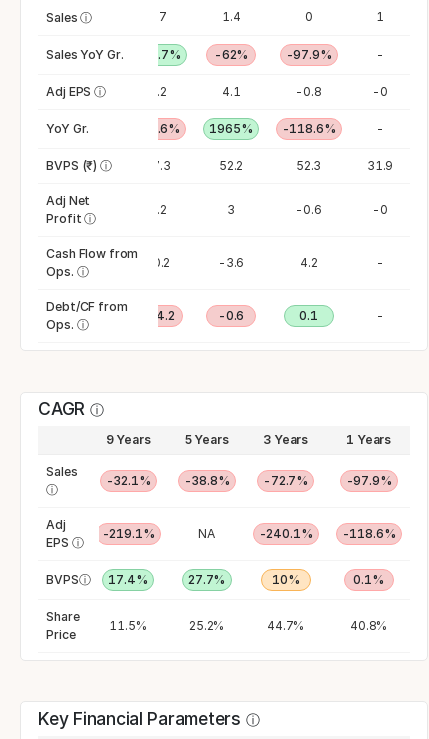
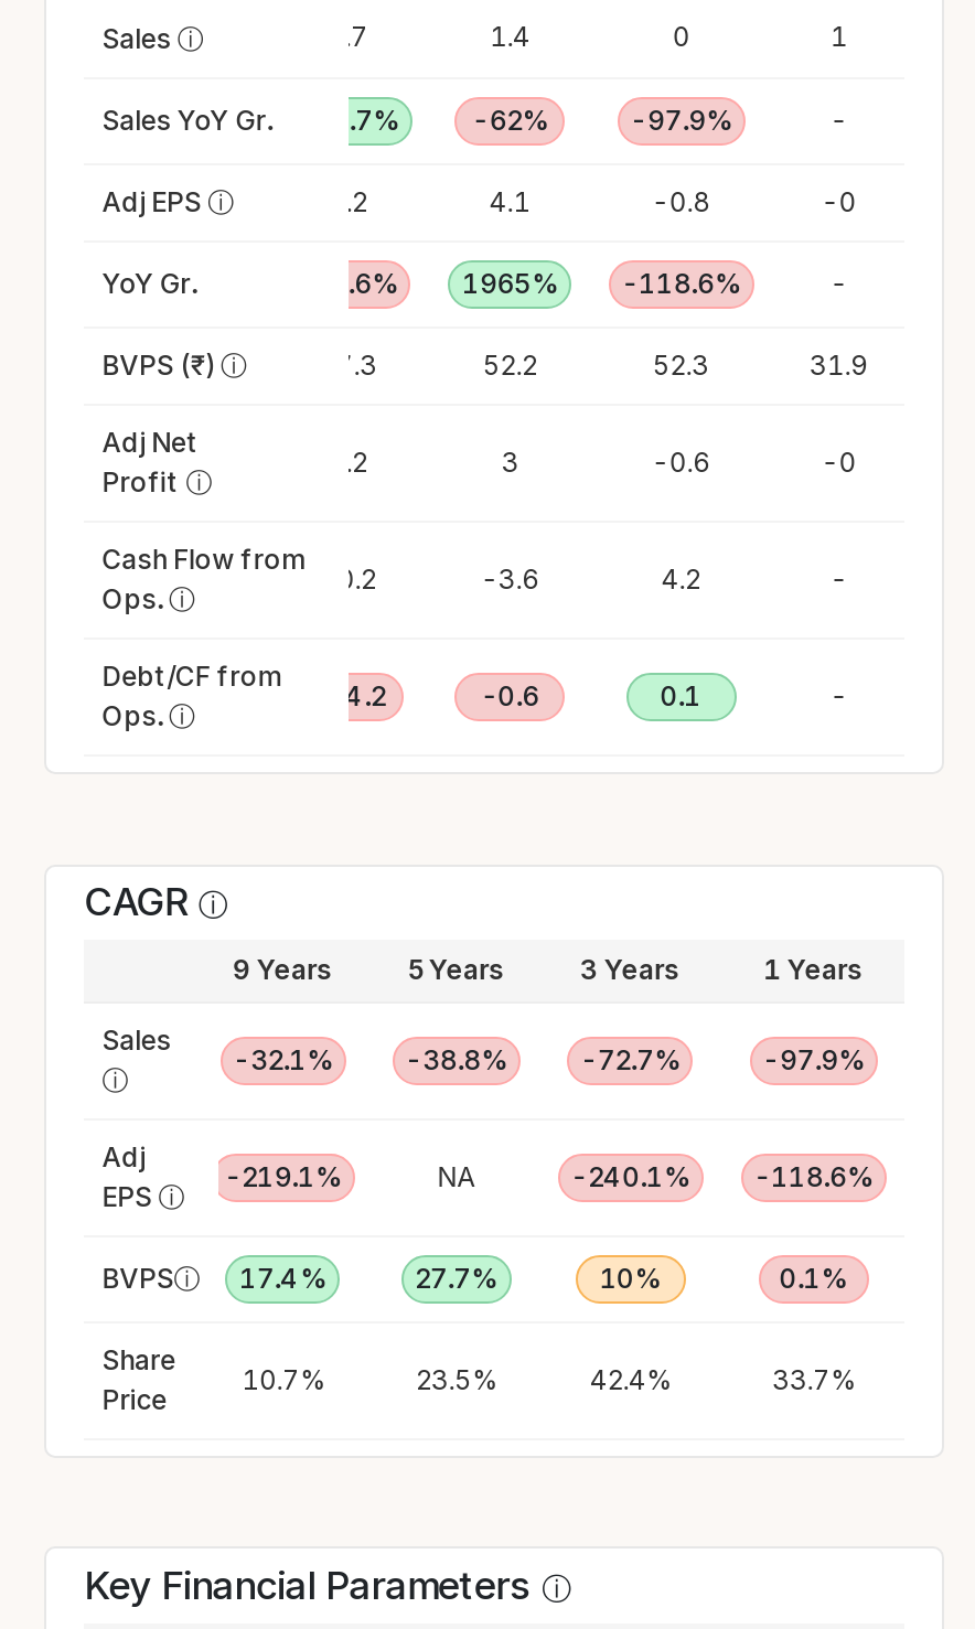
- 11.5%
+ 10.7%

- 25.2%
+ 23.5%

- 44.7%
+ 42.4%

- 40.8%
+ 33.7%
